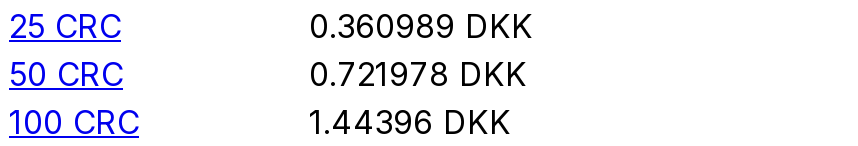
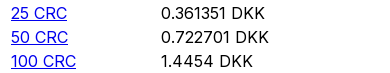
- 0.360989 DKK
+ 0.361351 DKK

- 0.721978 DKK
+ 0.722701 DKK

- 1.44396 DKK
+ 1.4454 DKK
